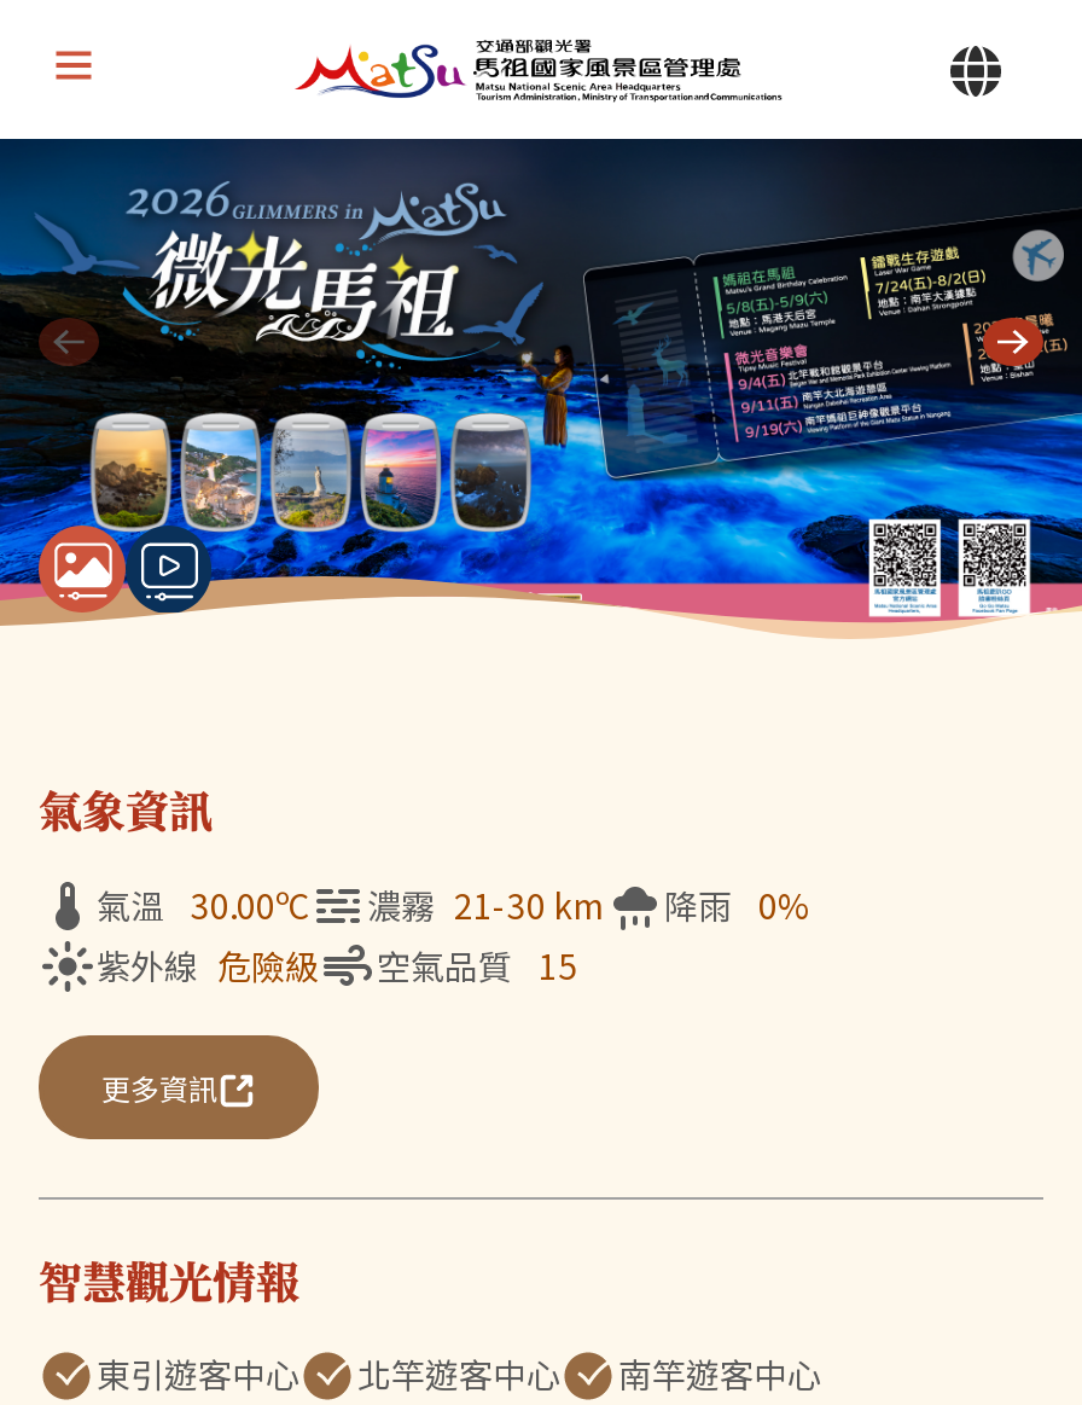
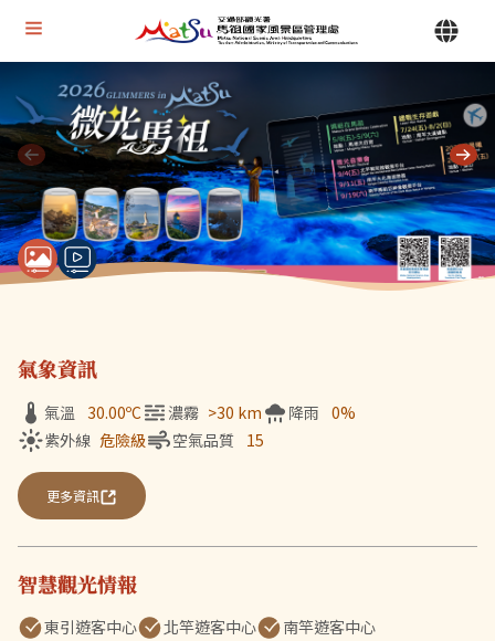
- 氣溫 30.00ºC 濃霧 21-30 km 降雨 0%
+ 氣溫 30.00ºC 濃霧 >30 km 降雨 0%
